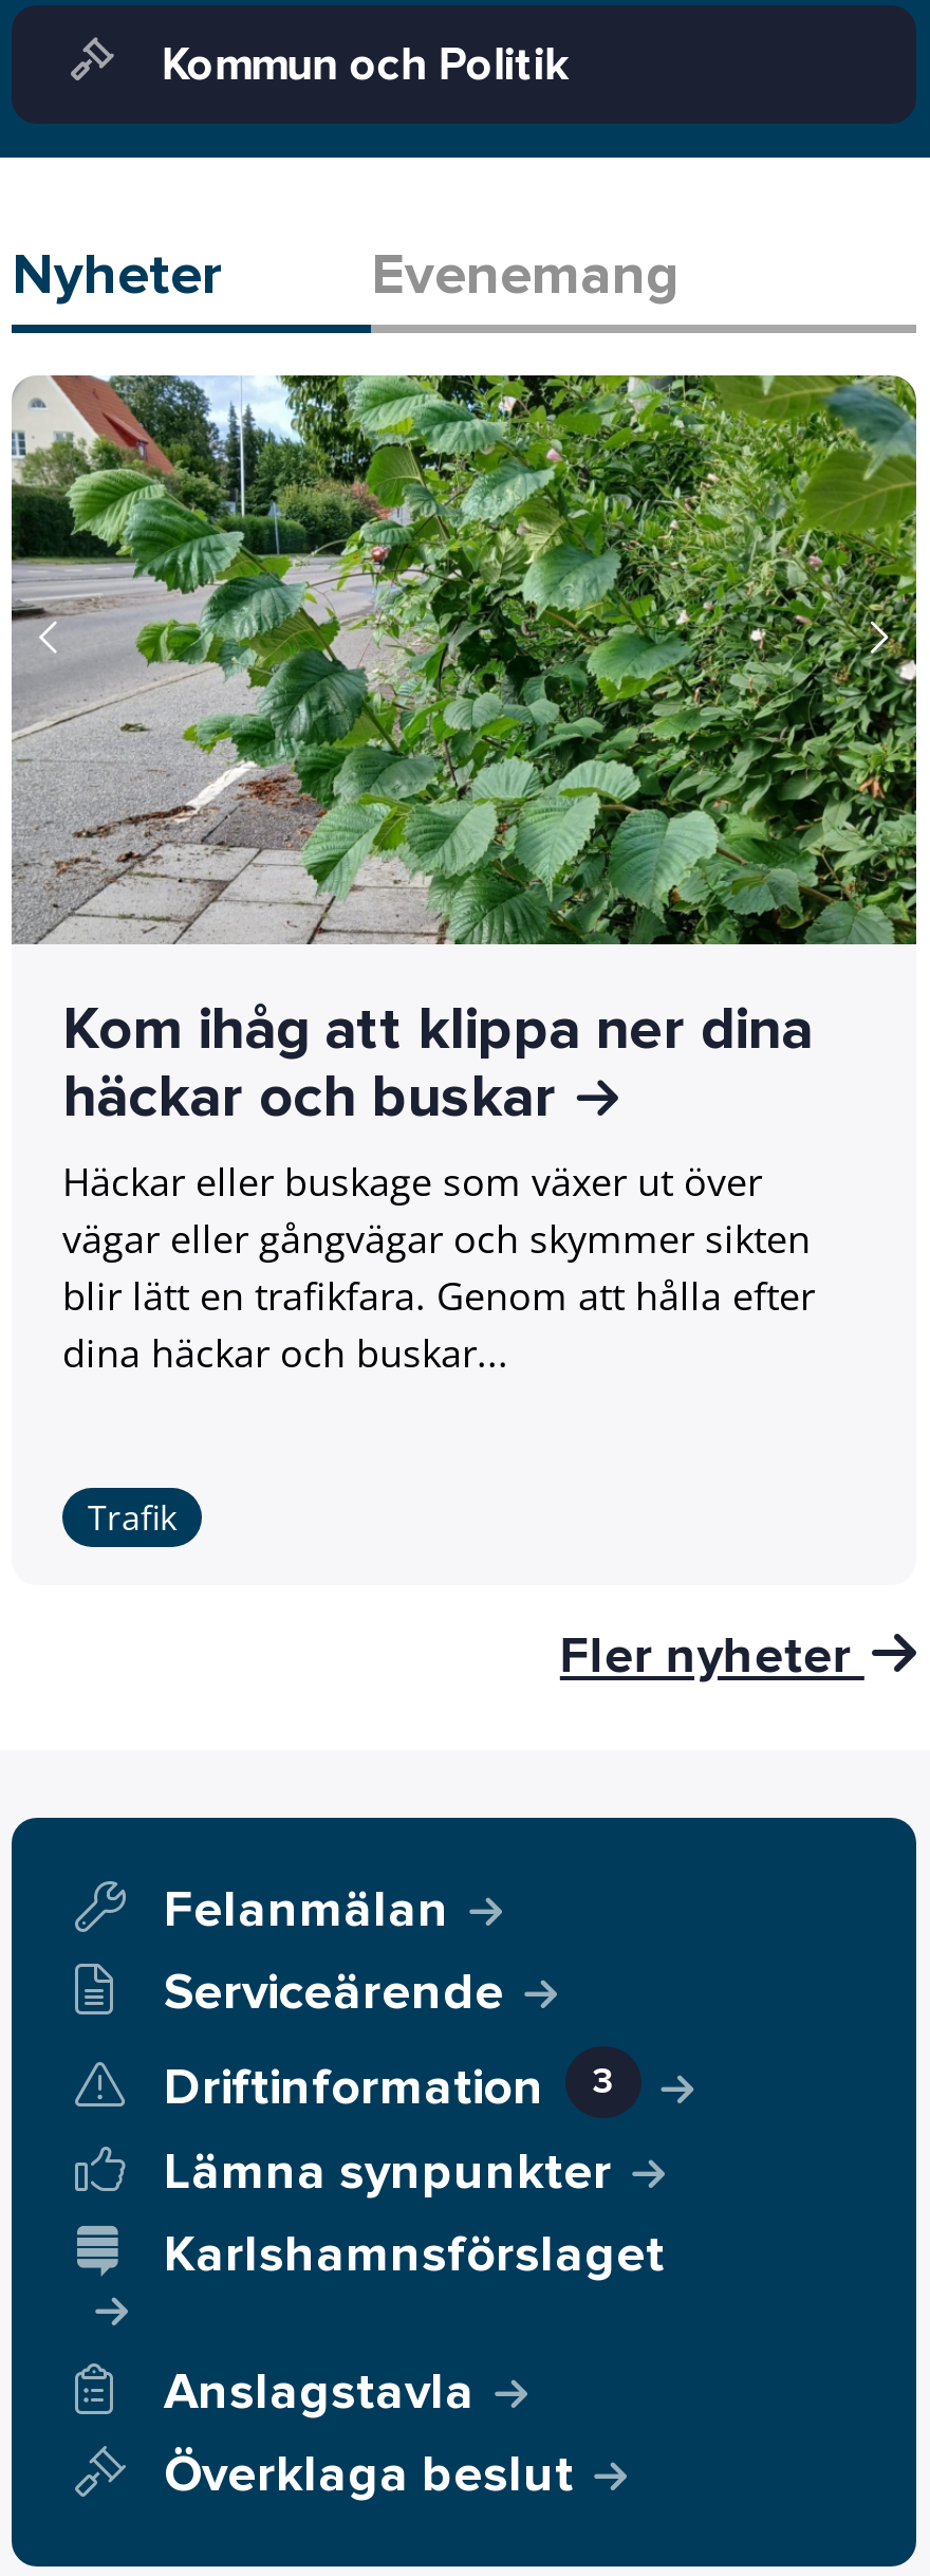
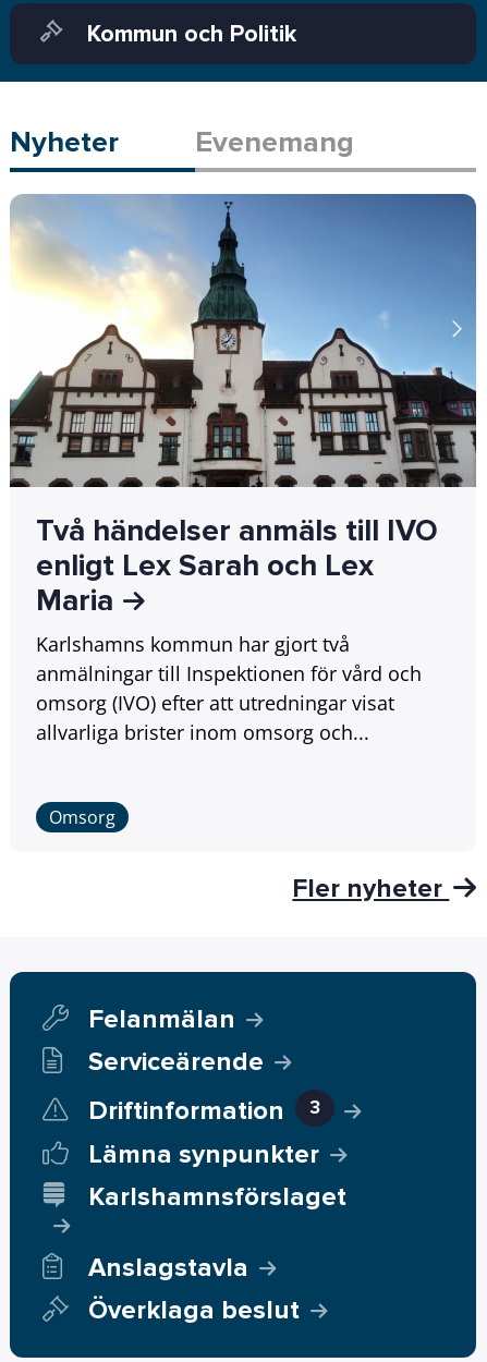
- [image]
- Kom ihåg att klippa ner dina
- häckar och buskar
- Häckar eller buskage som växer ut över
- vägar eller gångvägar och skymmer sikten
- blir lätt en trafikfara. Genom att hålla efter
- dina häckar och buskar...
+ [image]
+ Två händelser anmäls till IVO
+ enligt Lex Sarah och Lex
+ Maria
+ Karlshamns kommun har gjort två
+ anmälningar till Inspektionen för vård och
+ omsorg (IVO) efter att utredningar visat
+ allvarliga brister inom omsorg och...

- Trafik
+ Omsorg
